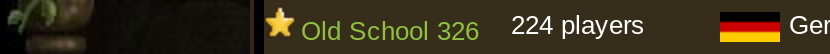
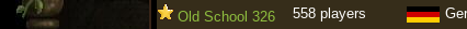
- Old School 326 224 players
+ Old School 326 558 players
